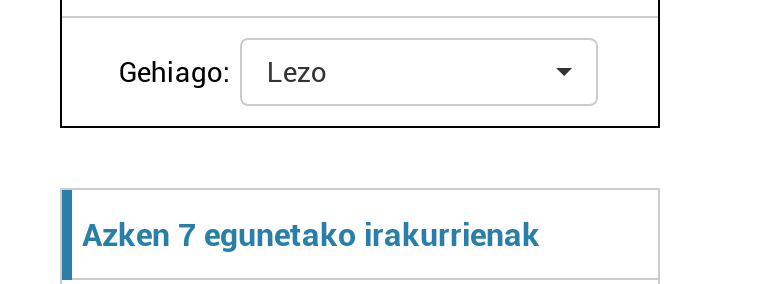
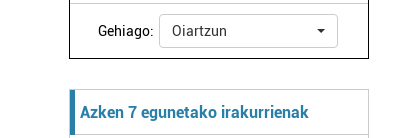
- Lezo
+ Oiartzun
